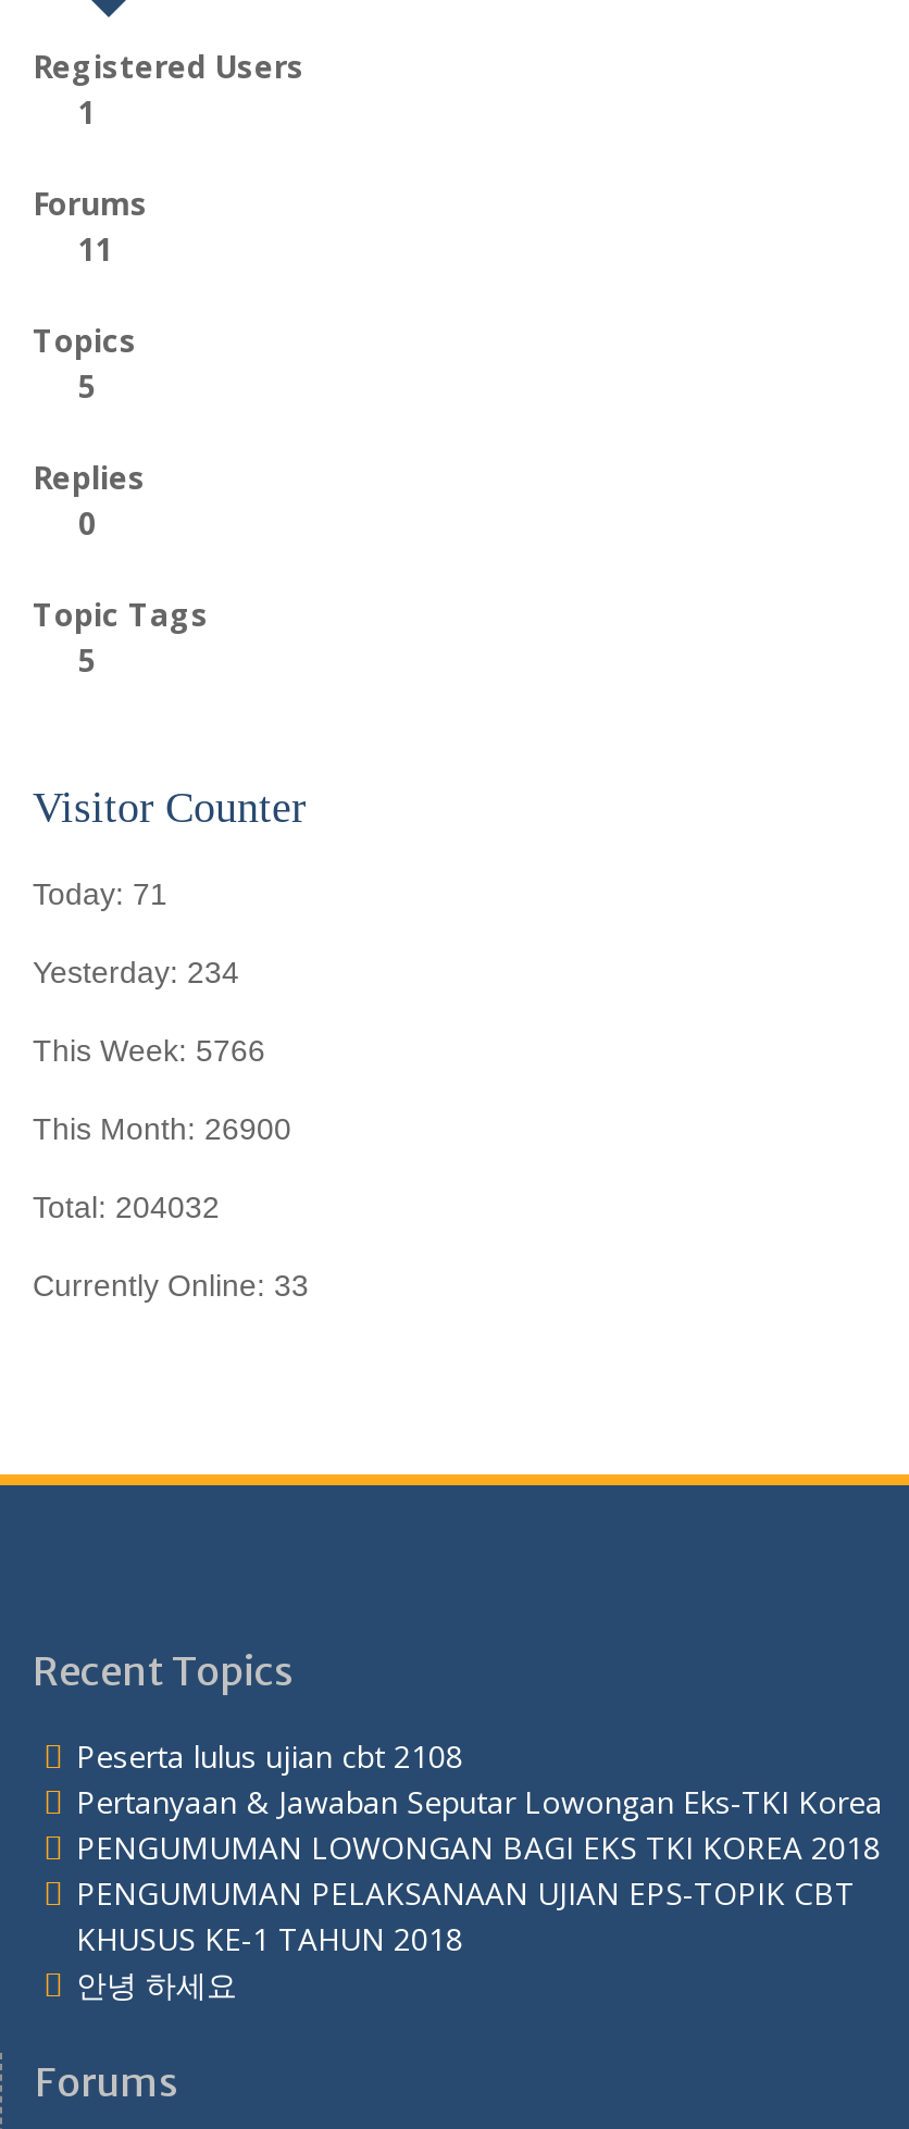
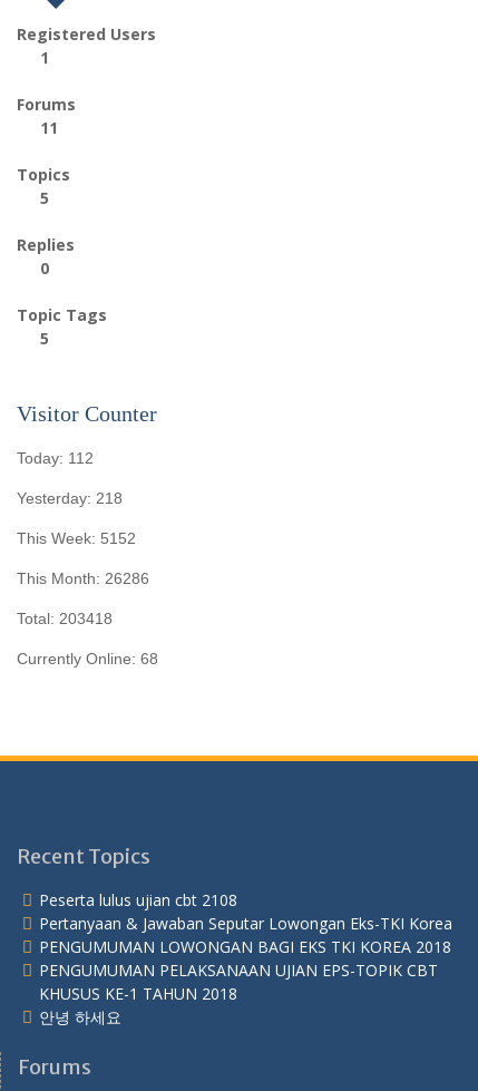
- Today: 71
+ Today: 112

- Yesterday: 234
+ Yesterday: 218

- This Week: 5766
+ This Week: 5152

- This Month: 26900
+ This Month: 26286

- Total: 204032
+ Total: 203418

- Currently Online: 33
+ Currently Online: 68
